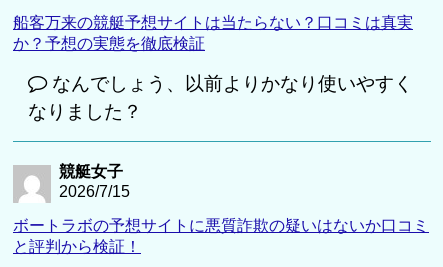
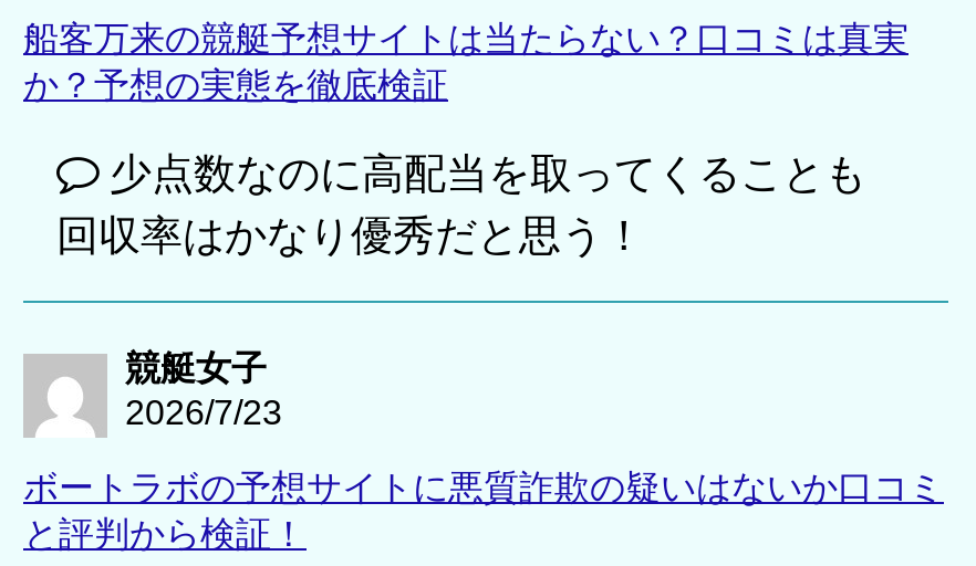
- なんでしょう、以前よりかなり使いやすく
- なりました？
+ 少点数なのに高配当を取ってくることも
+ 回収率はかなり優秀だと思う！

- 2026/7/15
+ 2026/7/23
